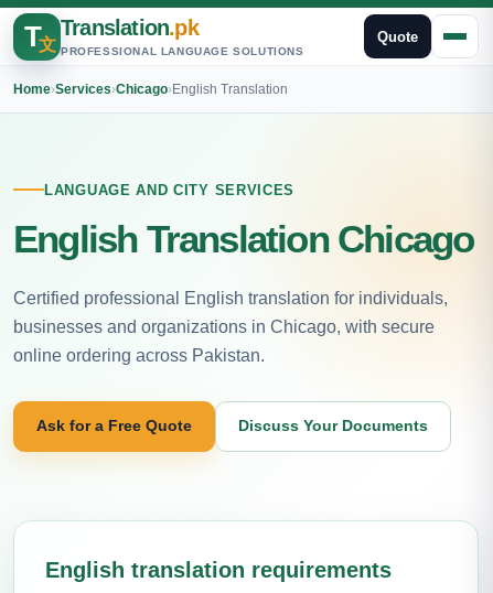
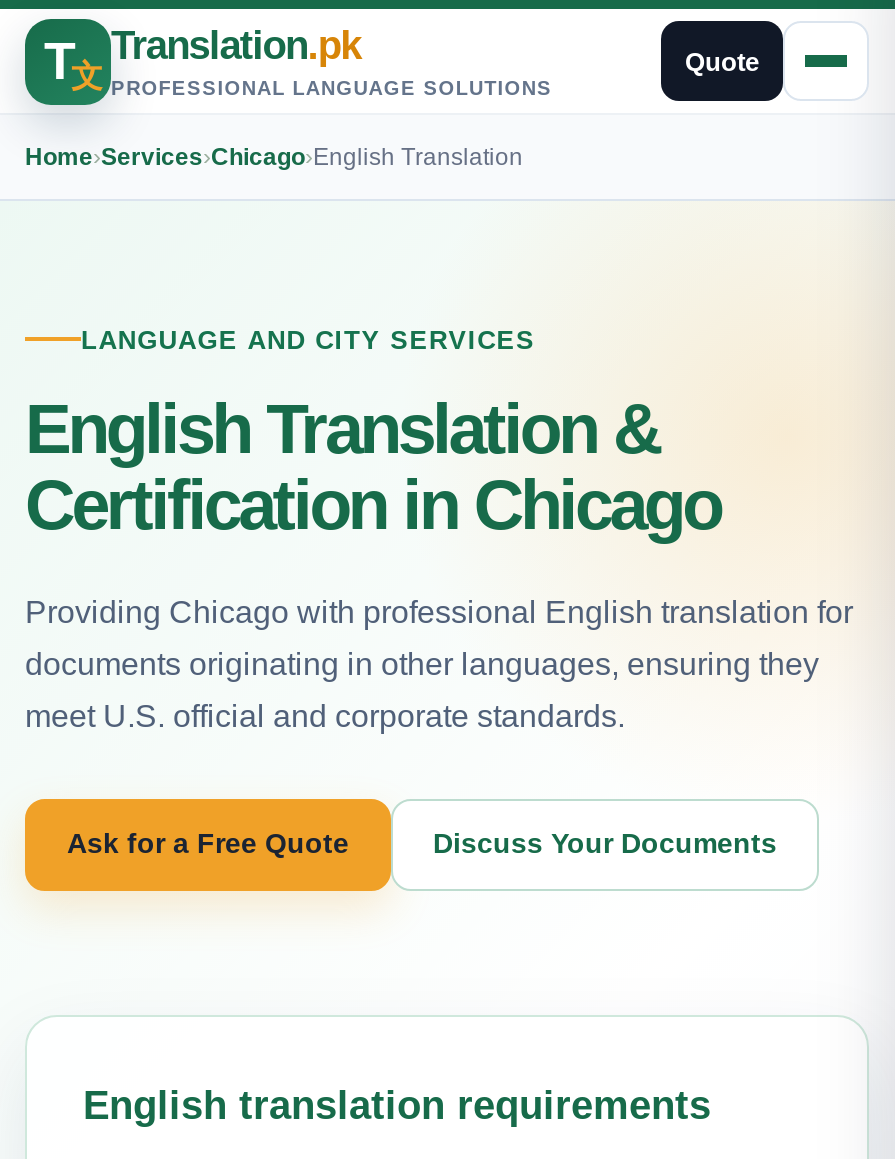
- English Translation Chicago
+ English Translation &
+ Certification in Chicago

- Certified professional English translation for individuals,
+ Providing Chicago with professional English translation for

- businesses and organizations in Chicago, with secure
+ documents originating in other languages, ensuring they

- online ordering across Pakistan.
+ meet U.S. official and corporate standards.
